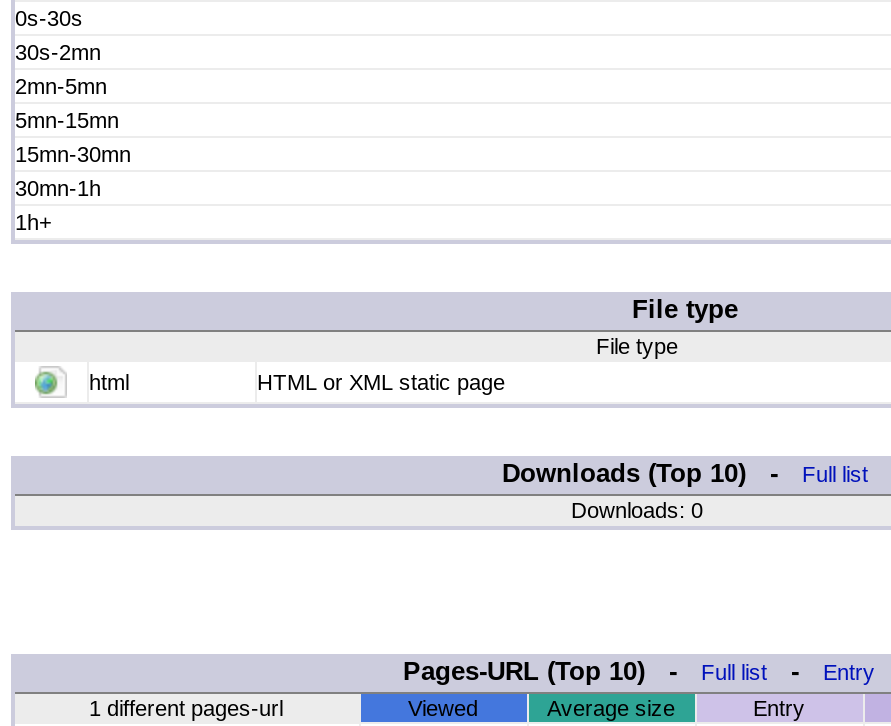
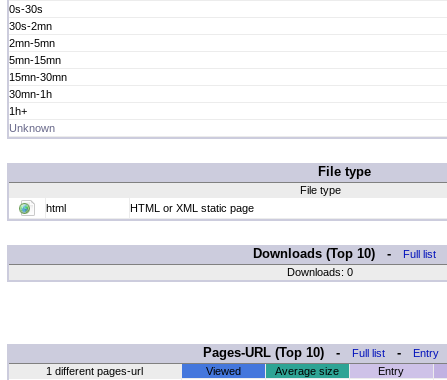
+ Unknown
